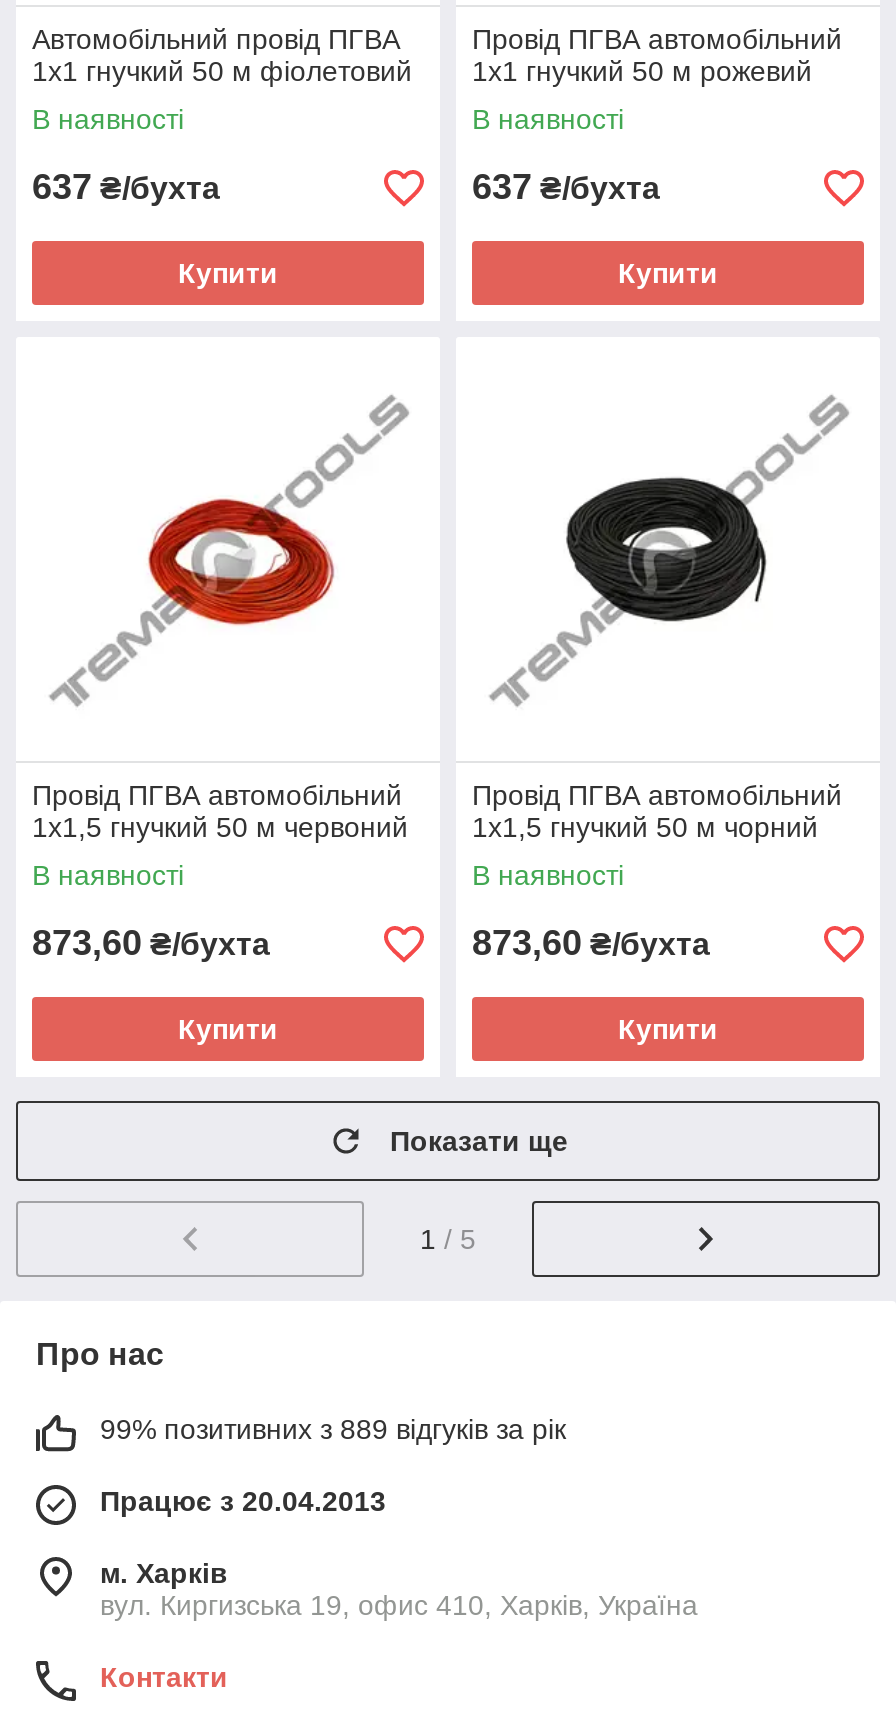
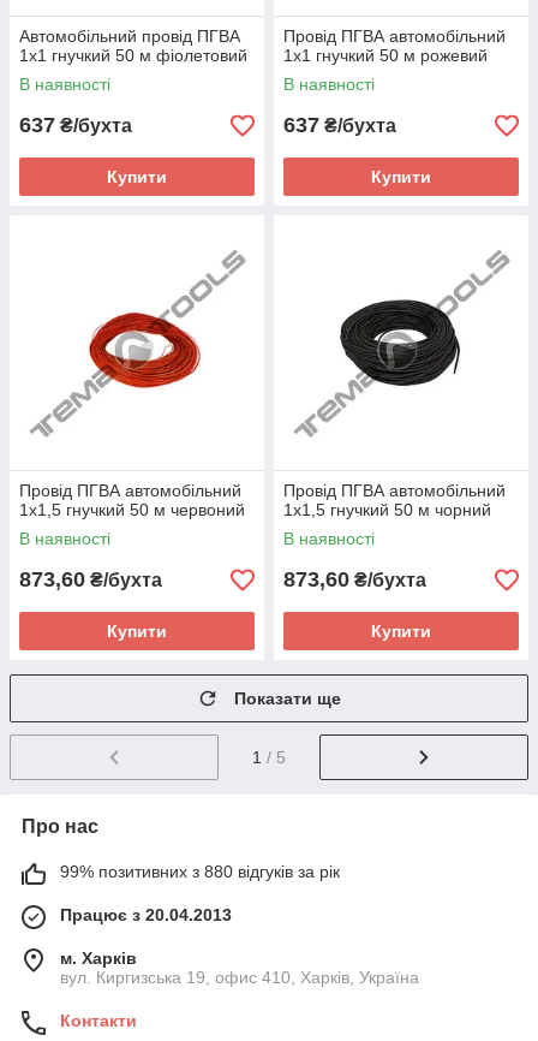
- 99% позитивних з 889 відгуків за рік
+ 99% позитивних з 880 відгуків за рік
